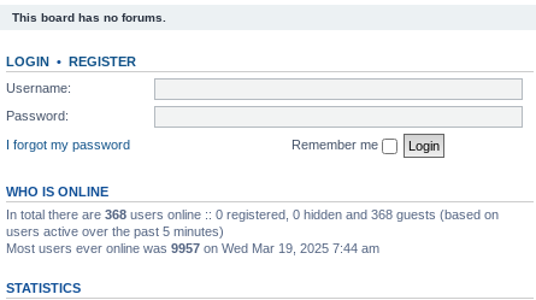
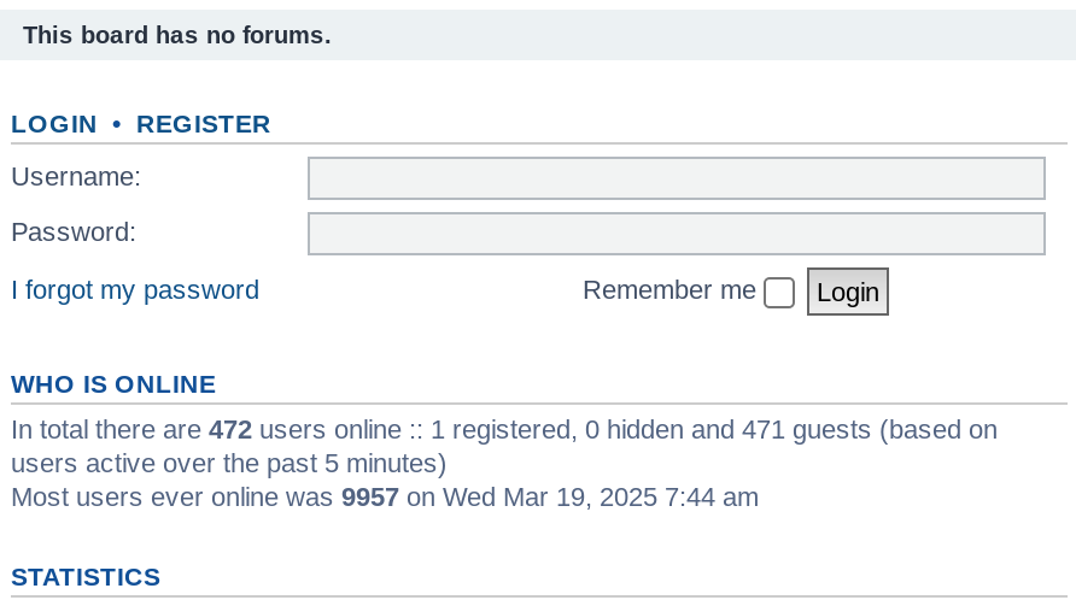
- In total there are 368 users online :: 0 registered, 0 hidden and 368 guests (based on
+ In total there are 472 users online :: 1 registered, 0 hidden and 471 guests (based on
